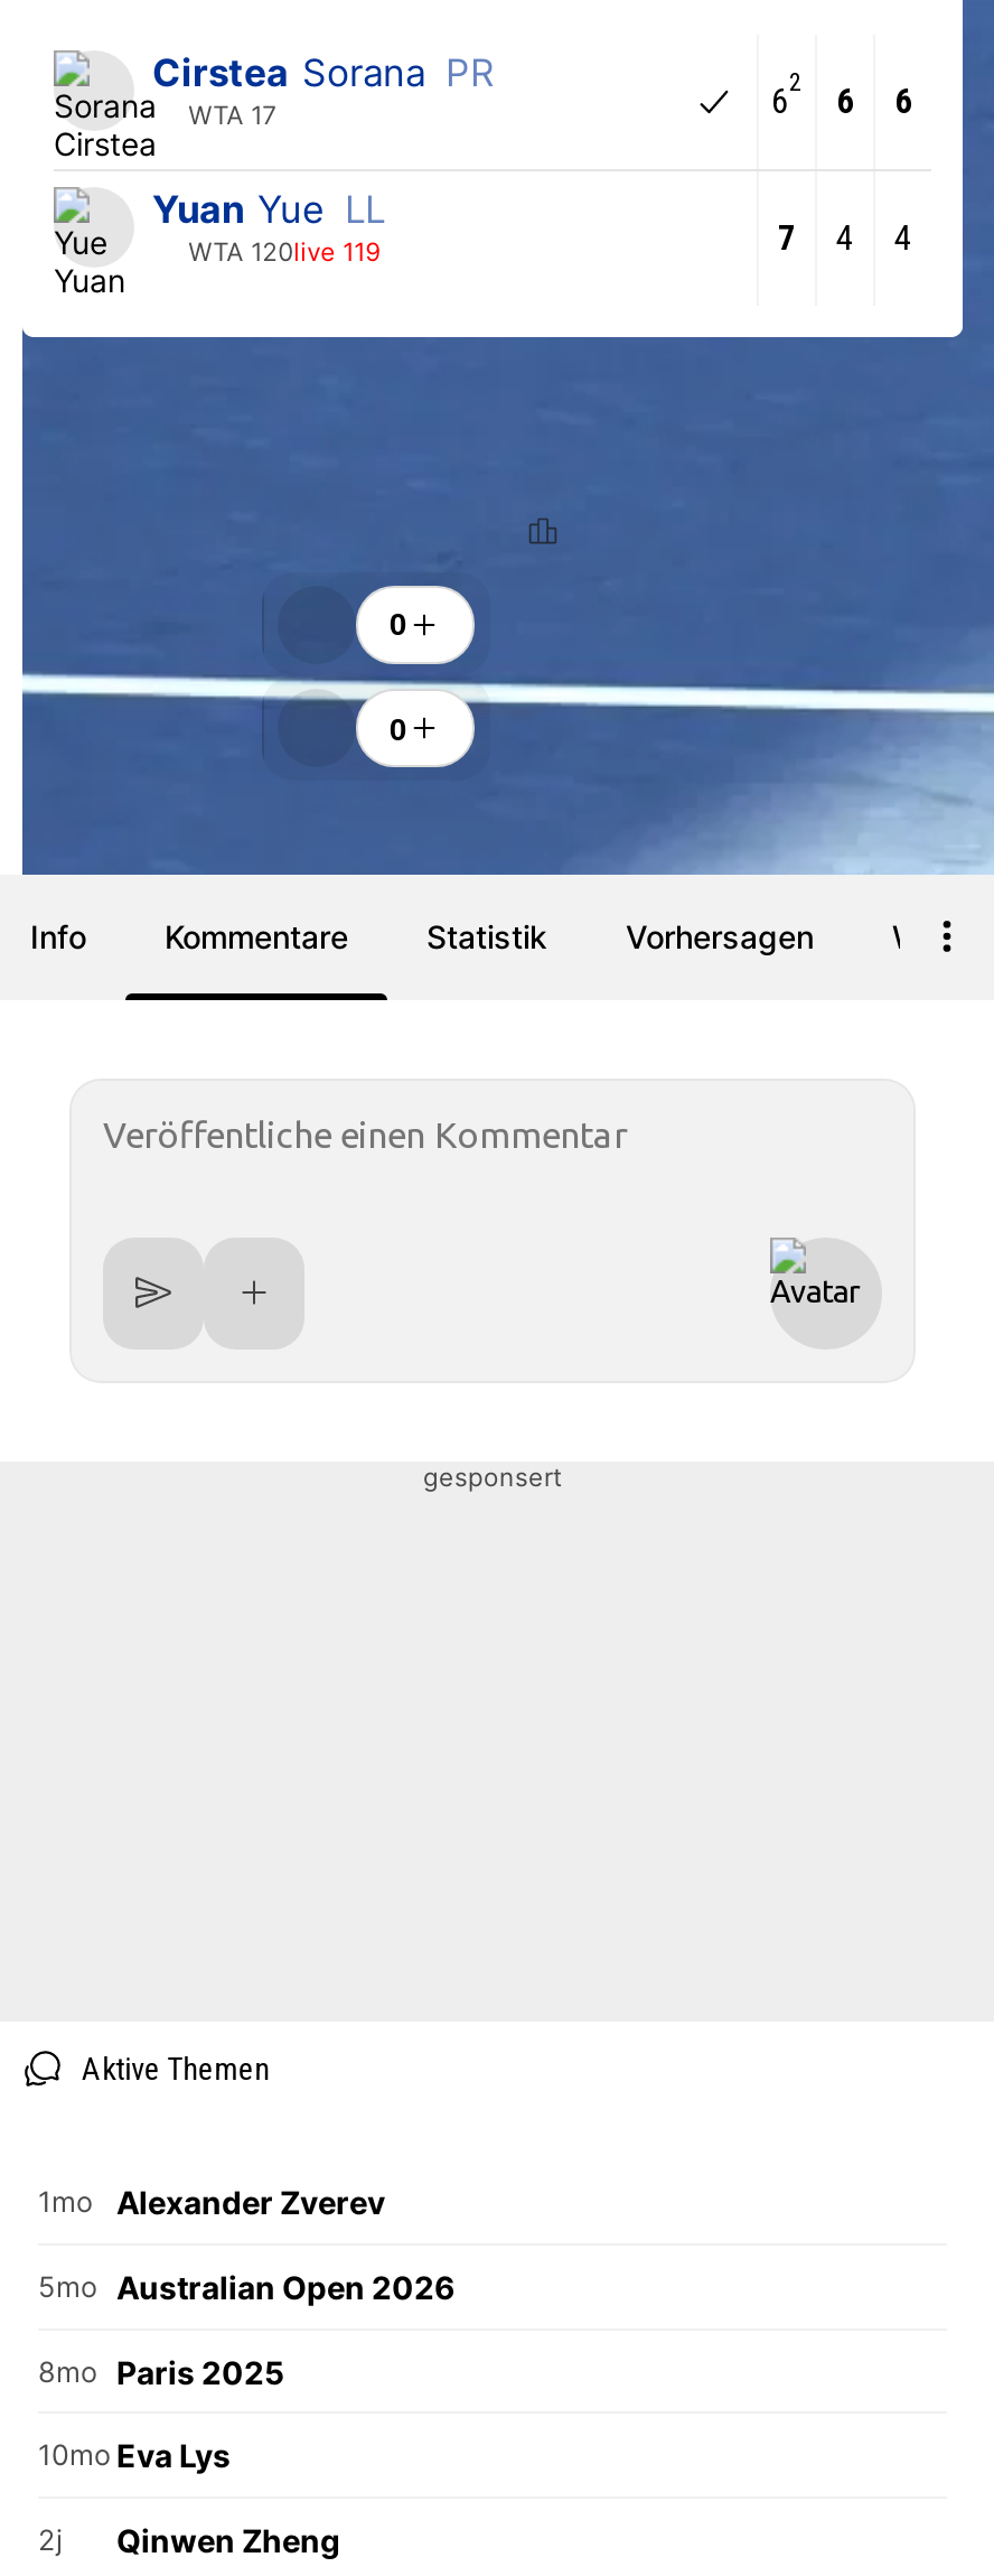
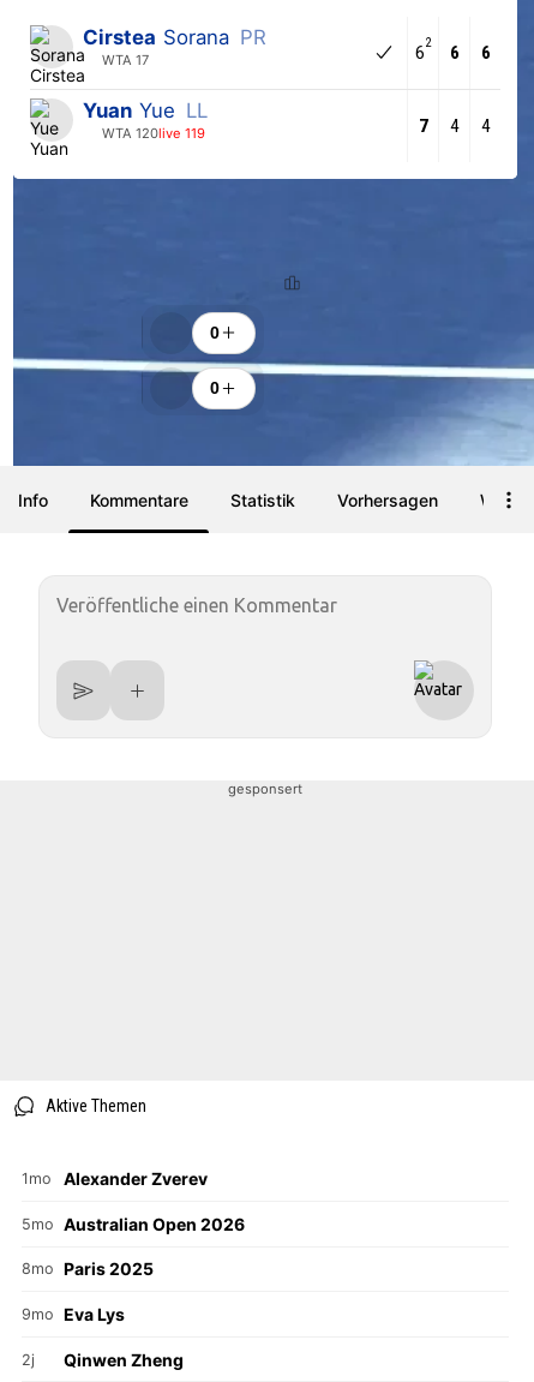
- 10mo Eva Lys
+ 9mo Eva Lys
